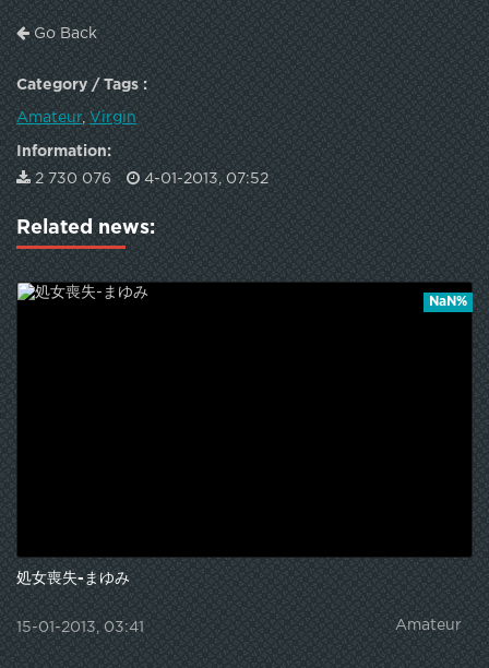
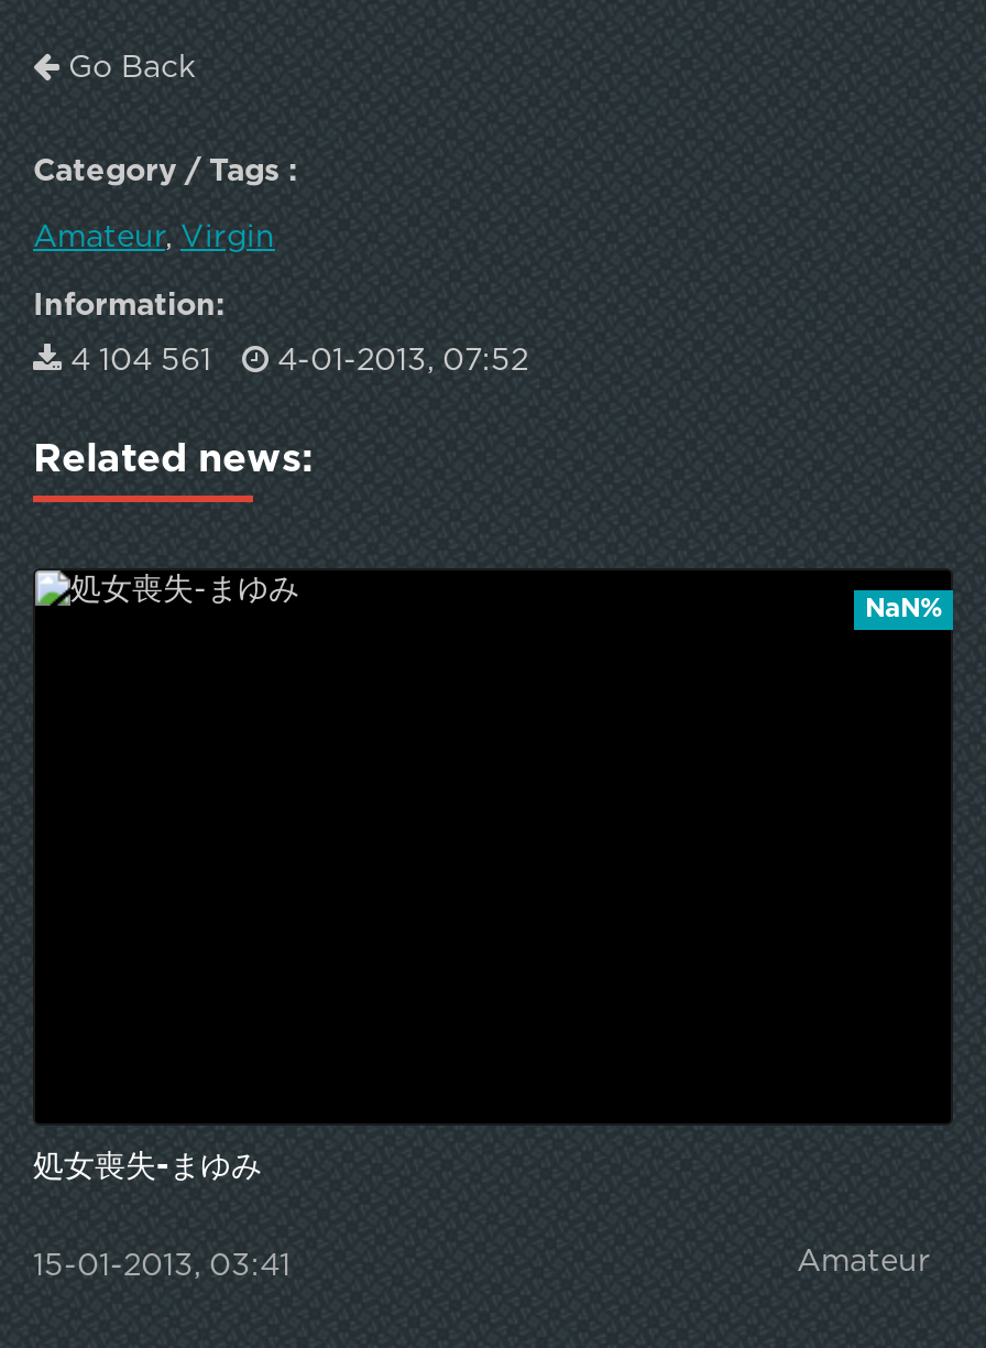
- 2 730 076
+ 4 104 561
